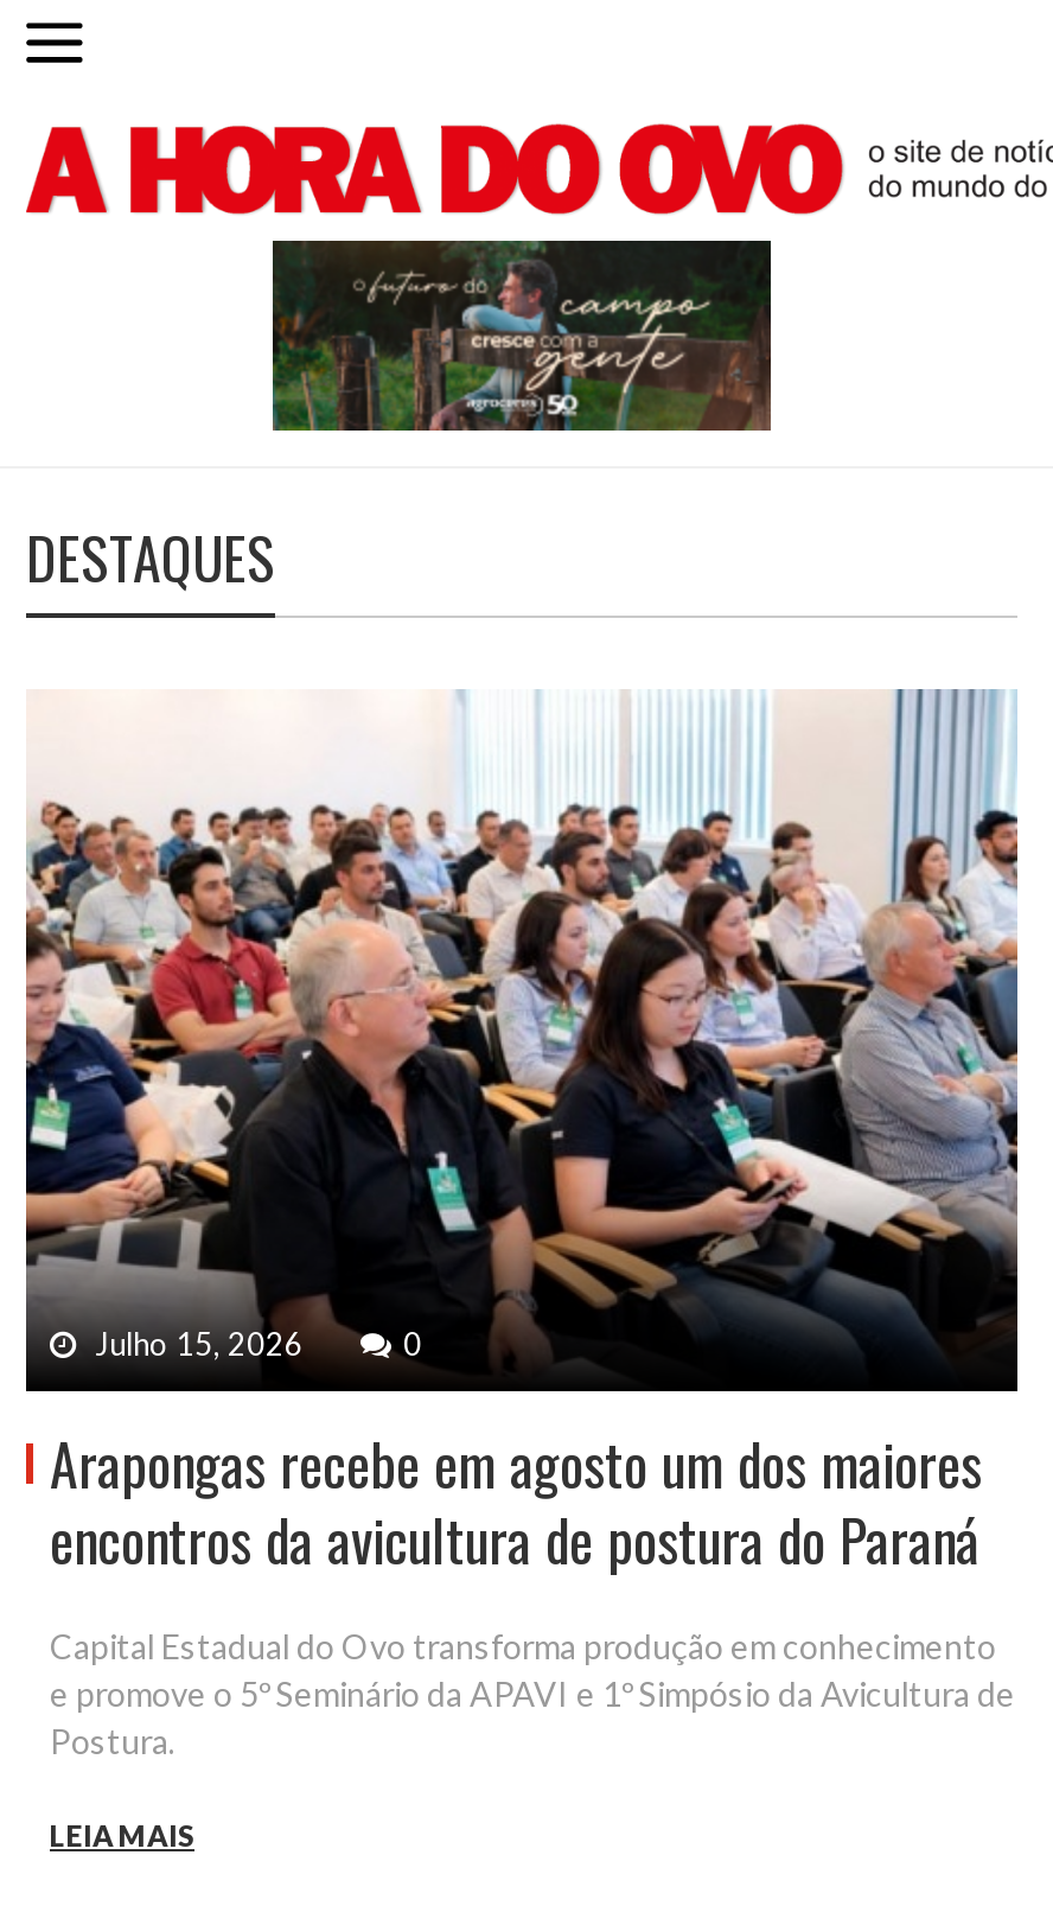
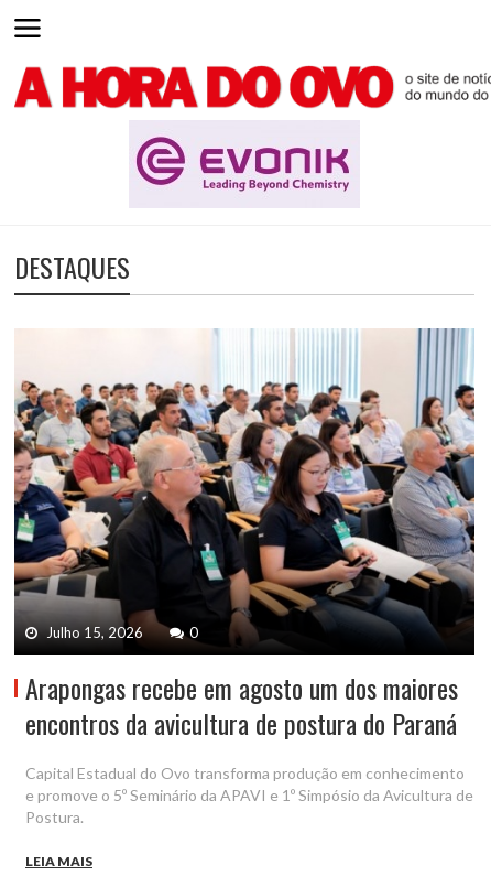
- [image]
+ [image]
